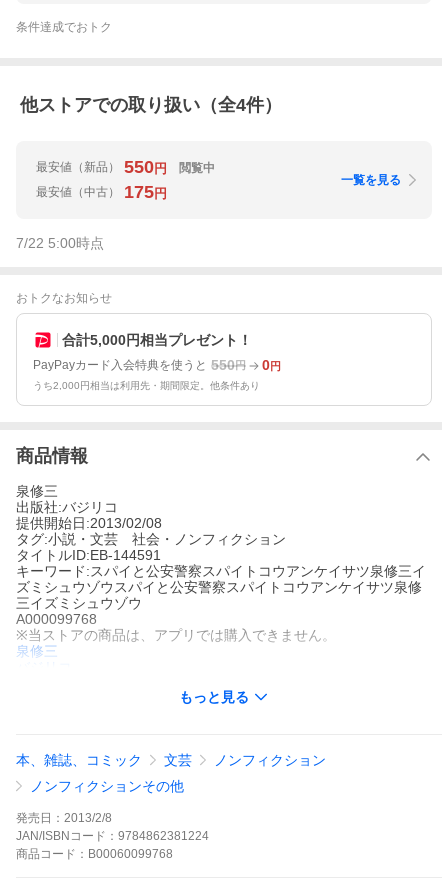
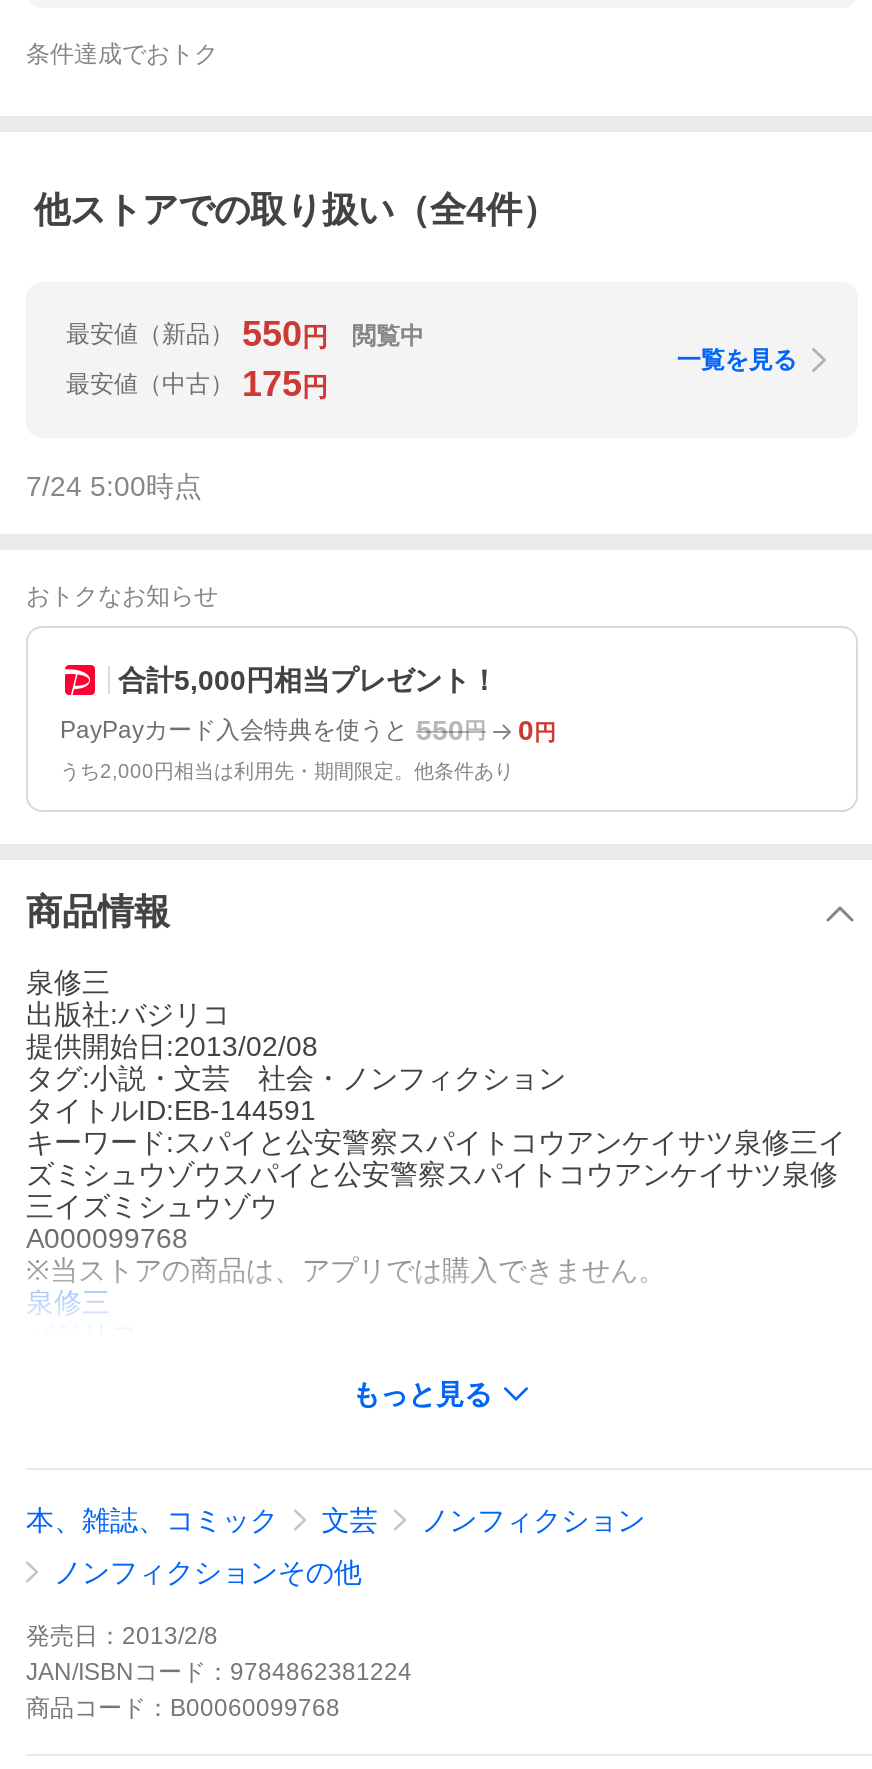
- 7/22 5:00時点
+ 7/24 5:00時点
